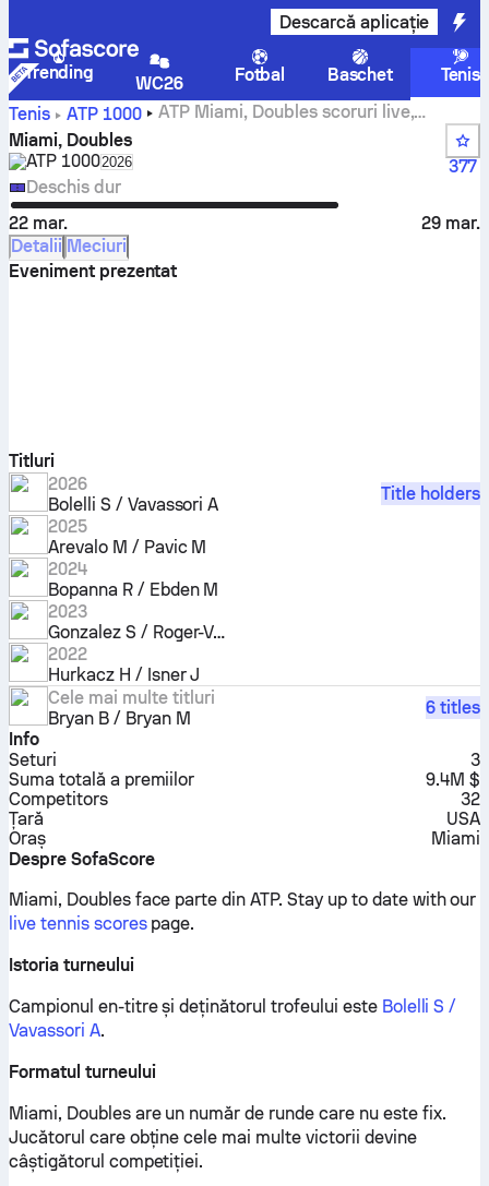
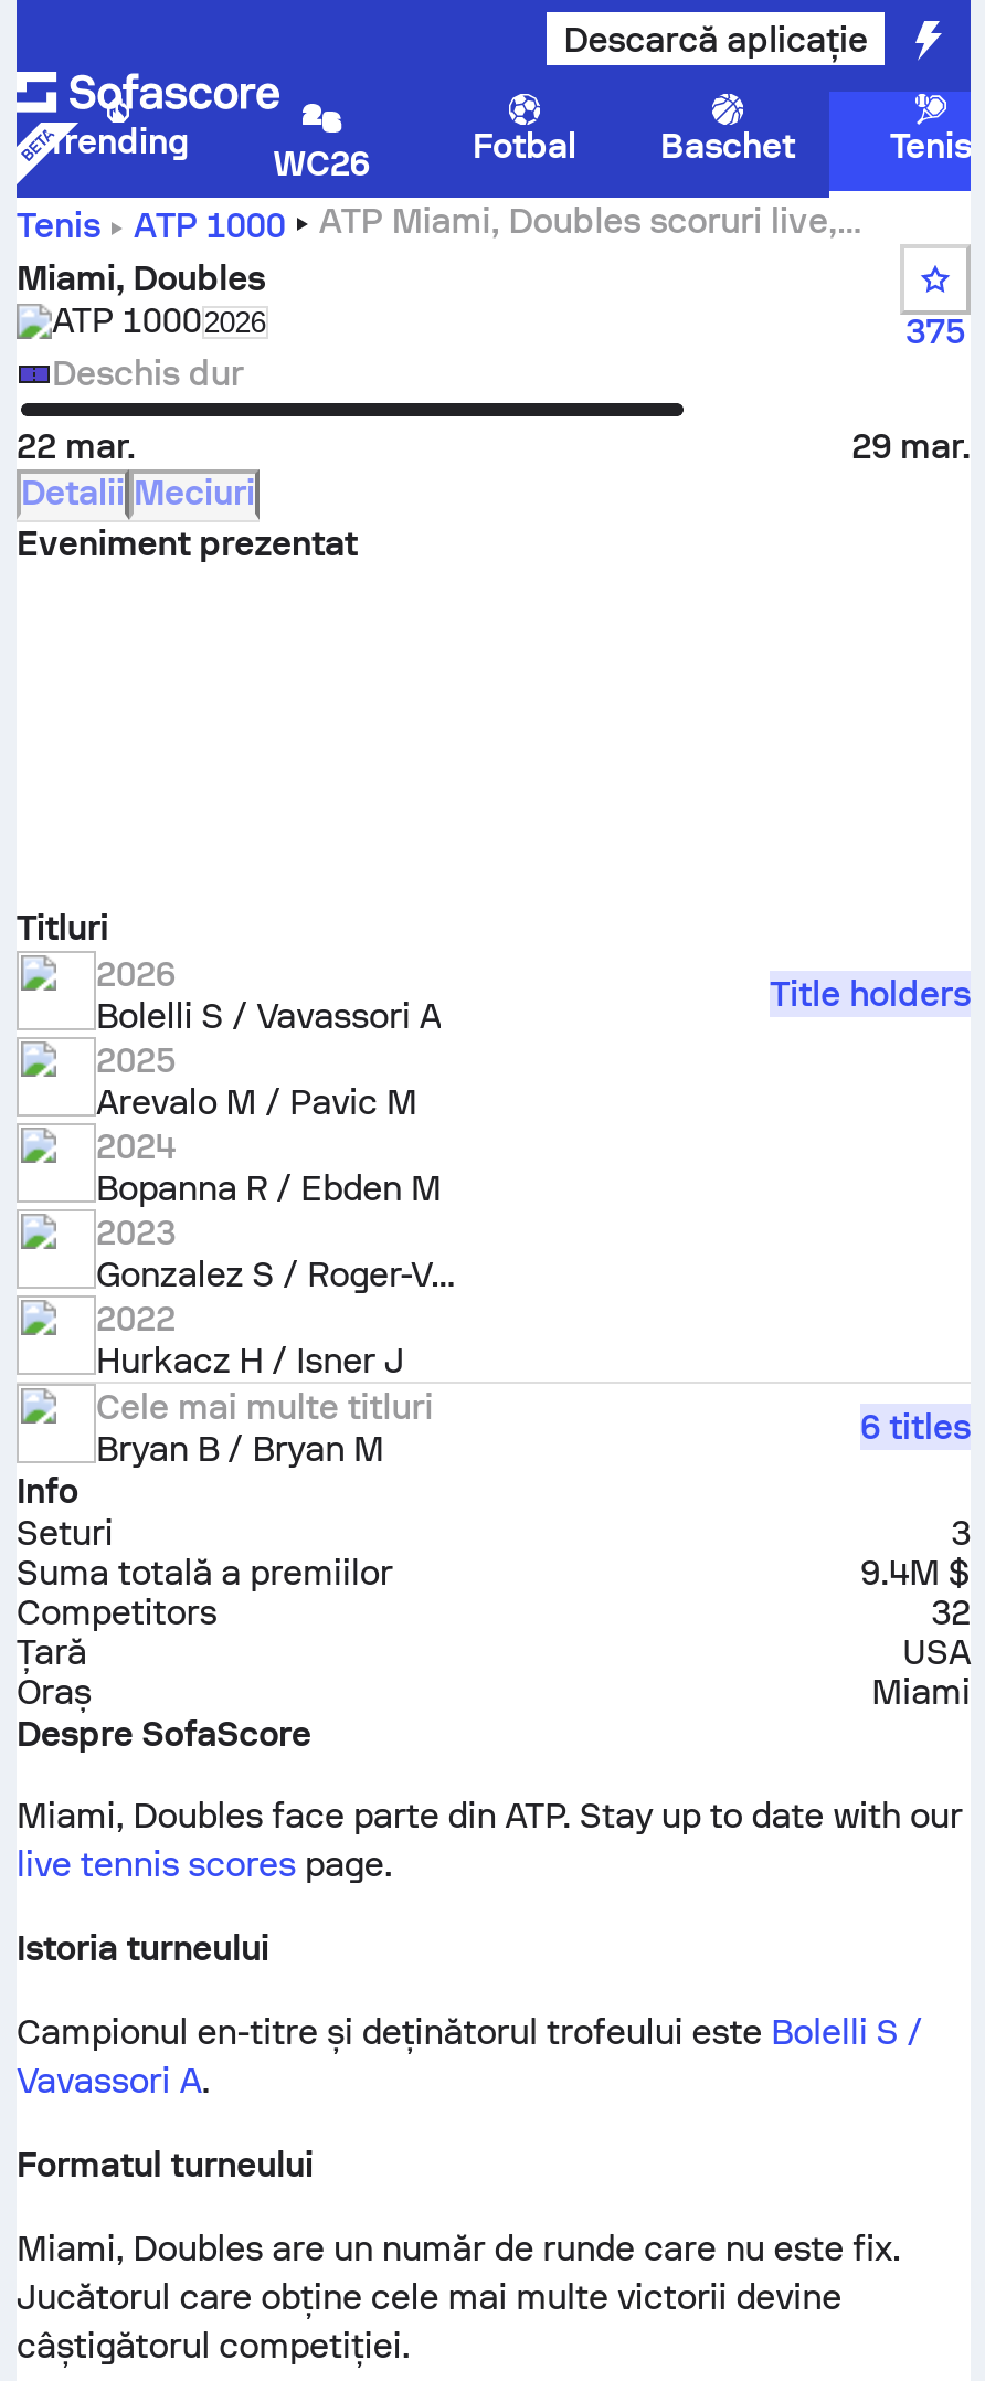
- 377
+ 375
